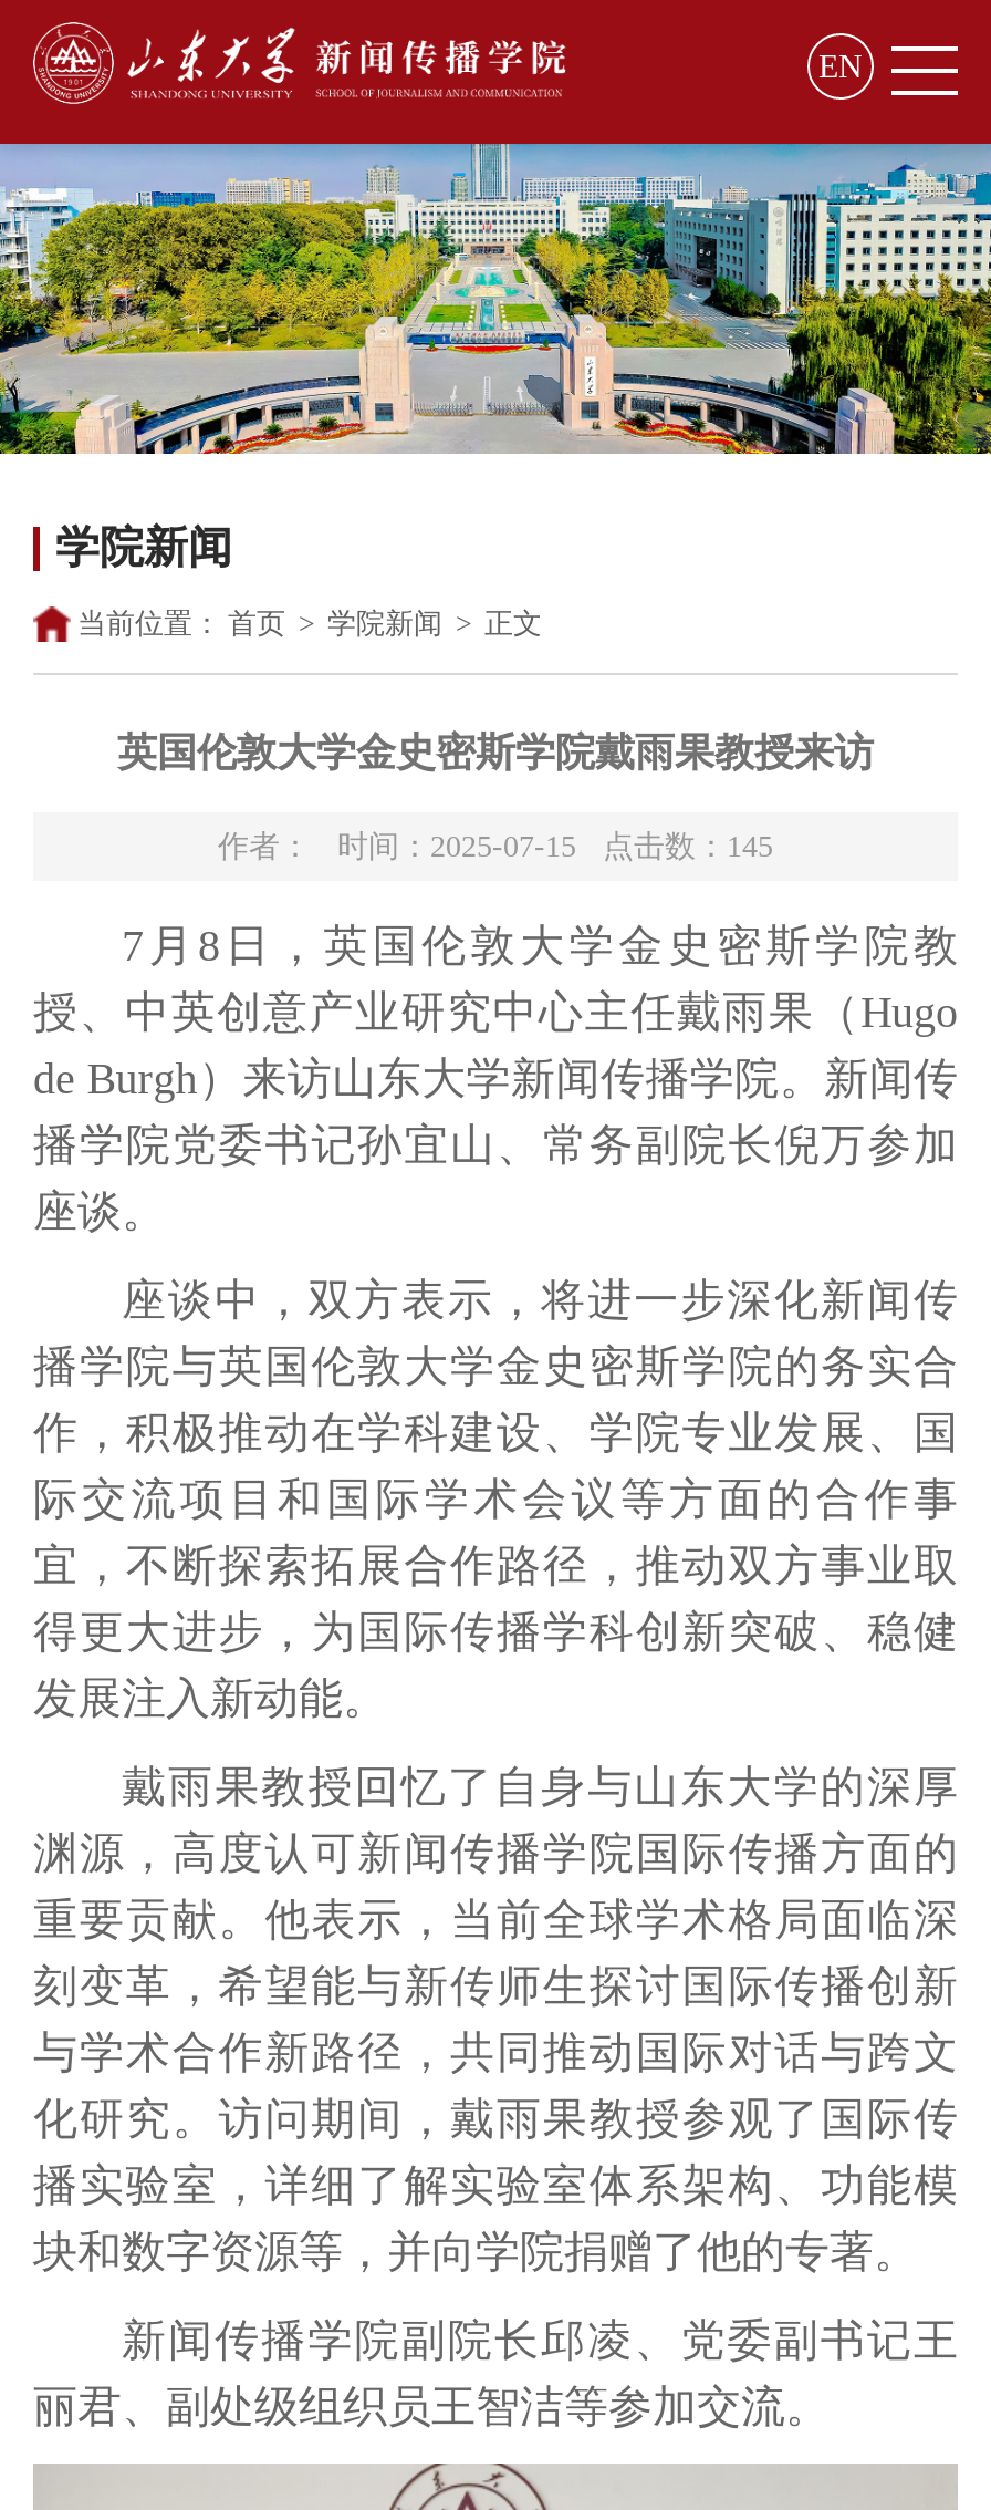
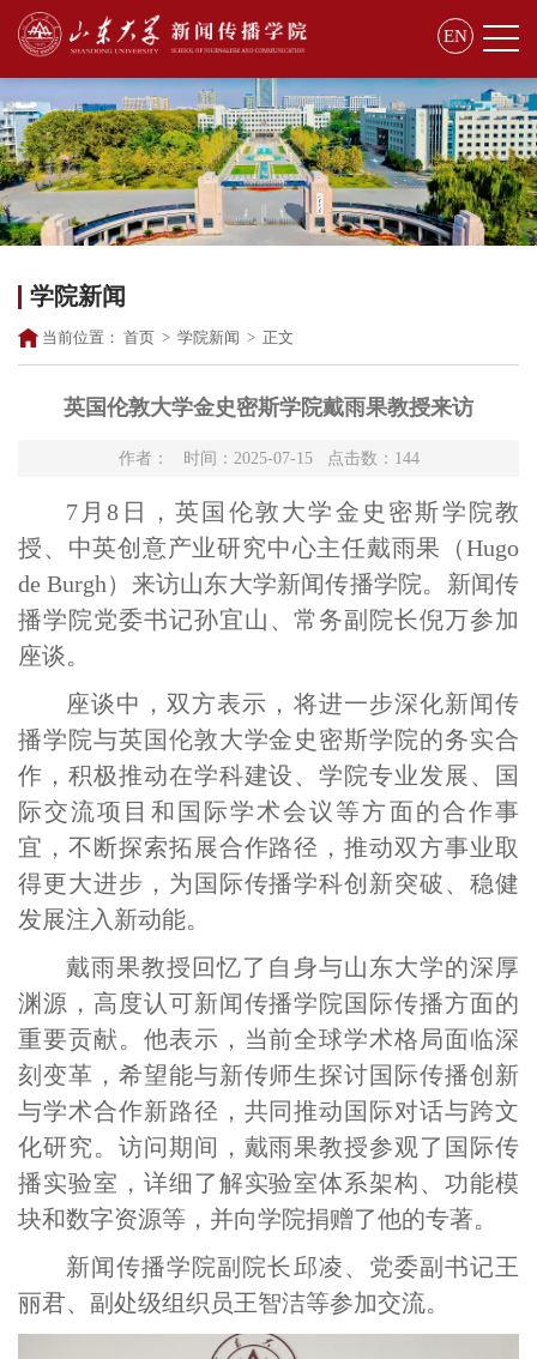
- 作者： 时间：2025-07-15 点击数：145
+ 作者： 时间：2025-07-15 点击数：144
